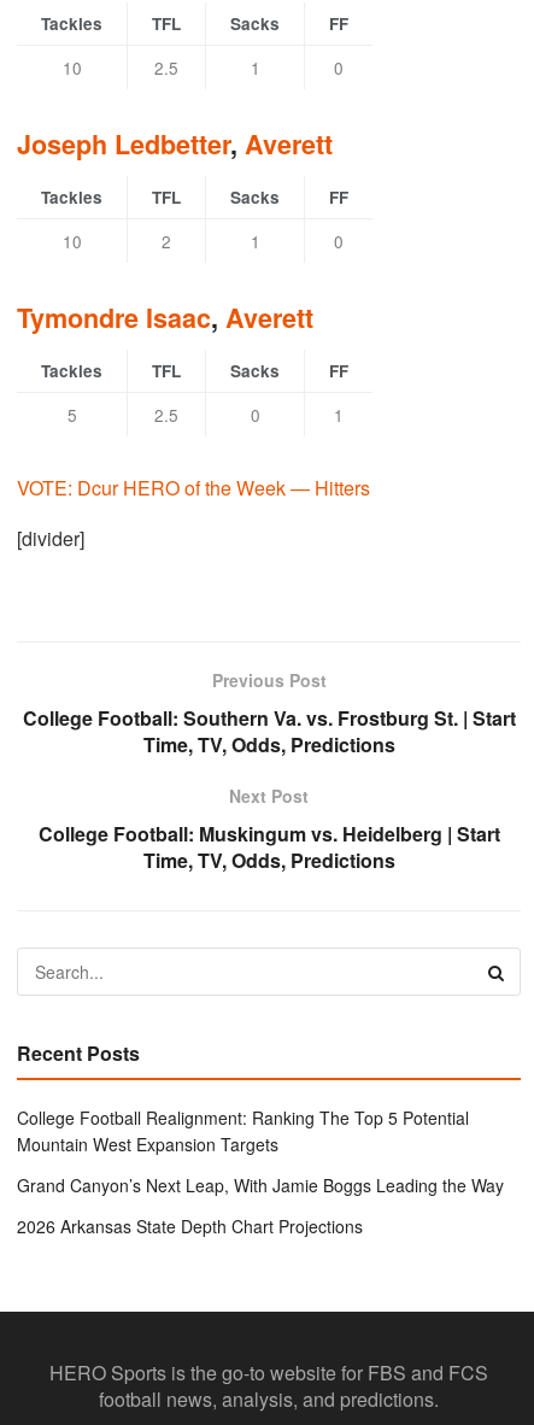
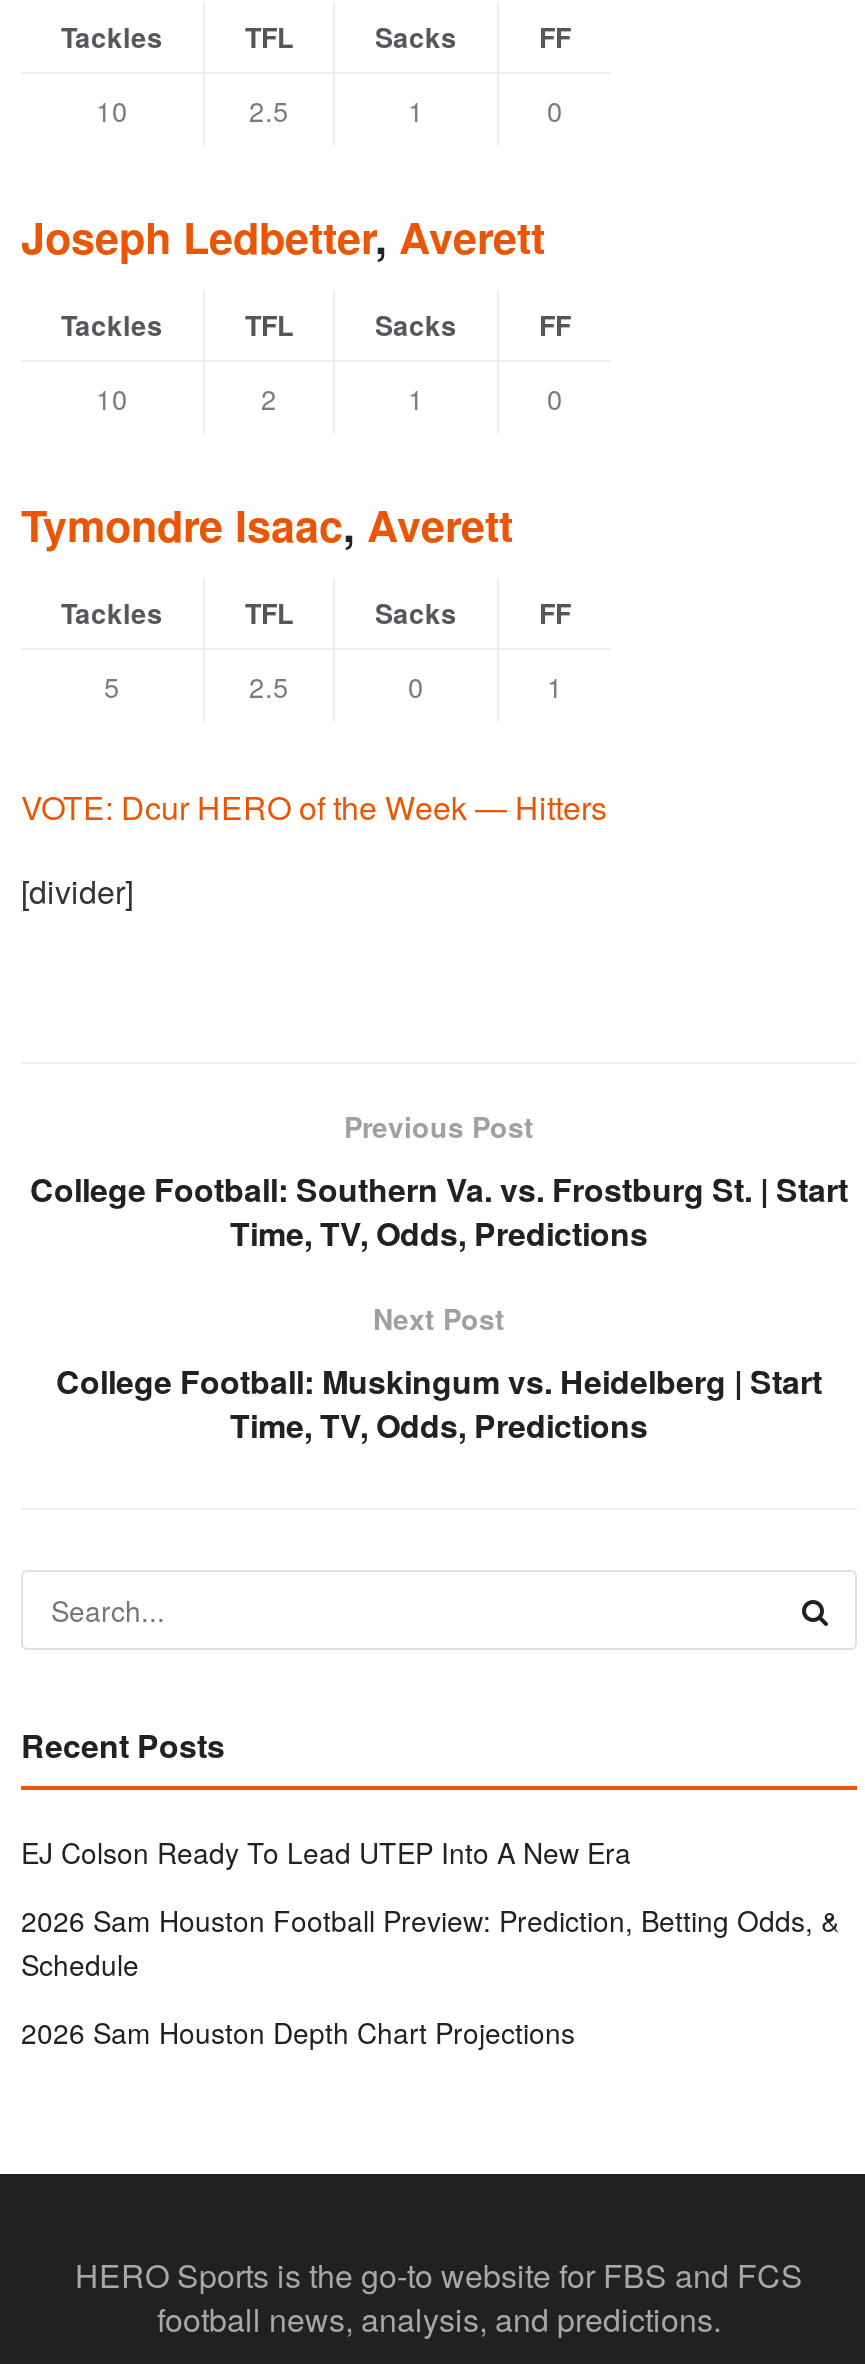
- College Football Realignment: Ranking The Top 5 Potential
- Mountain West Expansion Targets
+ EJ Colson Ready To Lead UTEP Into A New Era

- Grand Canyon’s Next Leap, With Jamie Boggs Leading the Way
+ 2026 Sam Houston Football Preview: Prediction, Betting Odds, &
+ Schedule

- 2026 Arkansas State Depth Chart Projections
+ 2026 Sam Houston Depth Chart Projections
